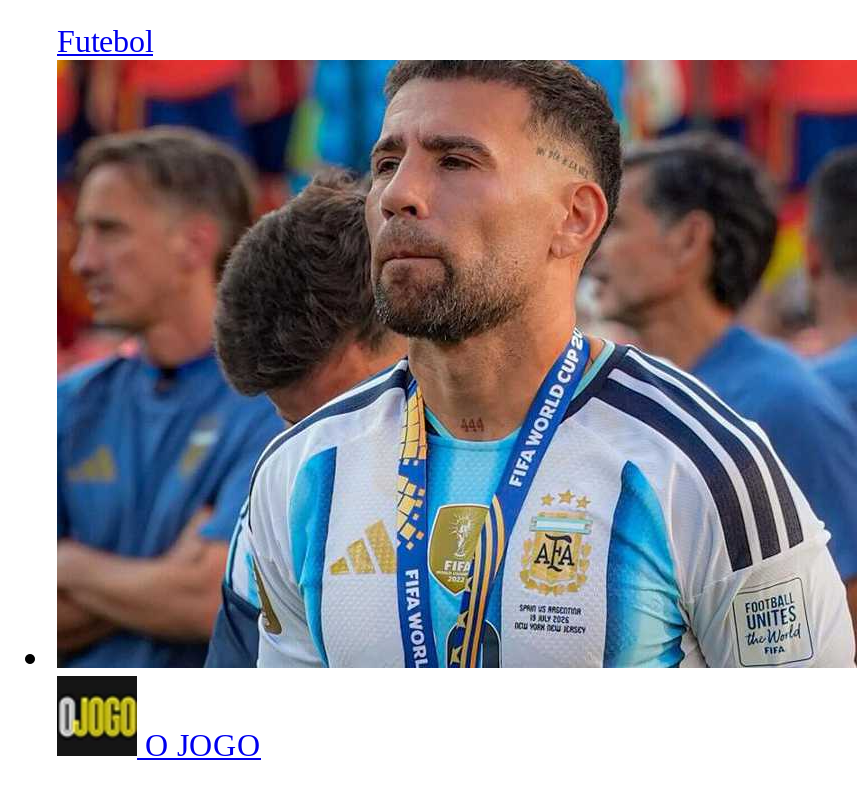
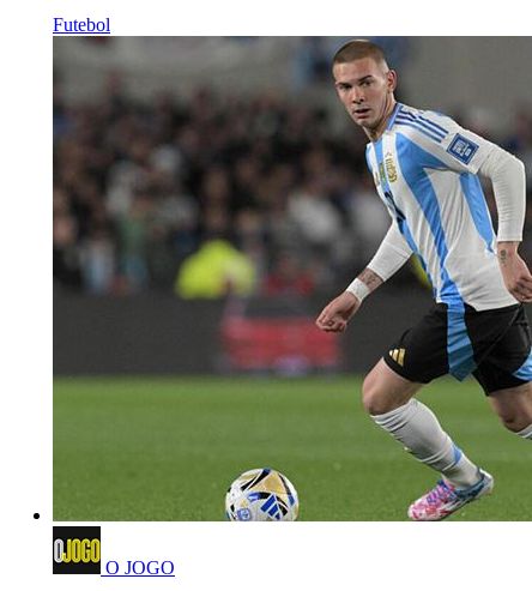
- [image]
+ [image]
